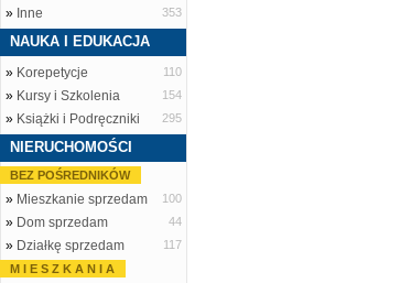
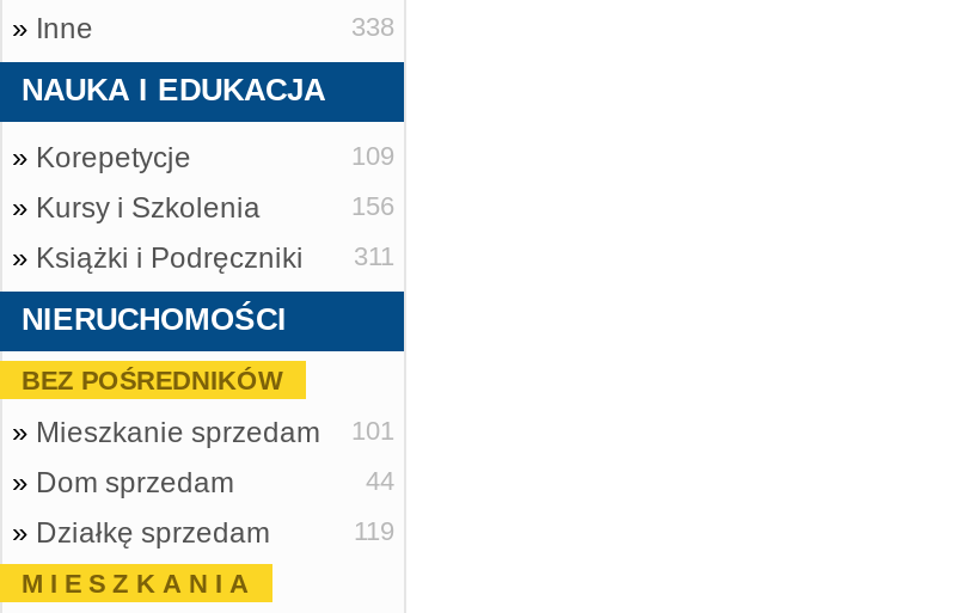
- 353
+ 338

- 110
+ 109

- 154
+ 156

- » Książki i Podręczniki 295
+ » Książki i Podręczniki 311

- » Mieszkanie sprzedam 100
+ » Mieszkanie sprzedam 101

- 117
+ 119
